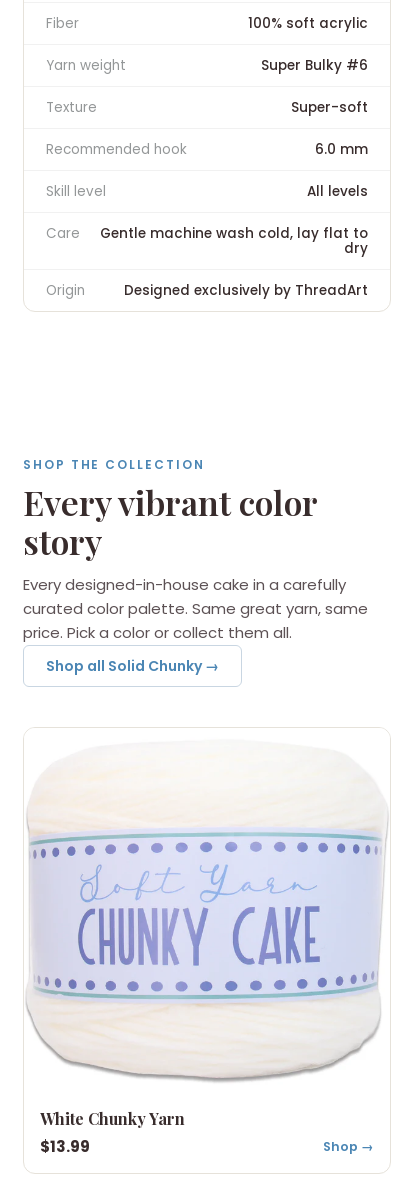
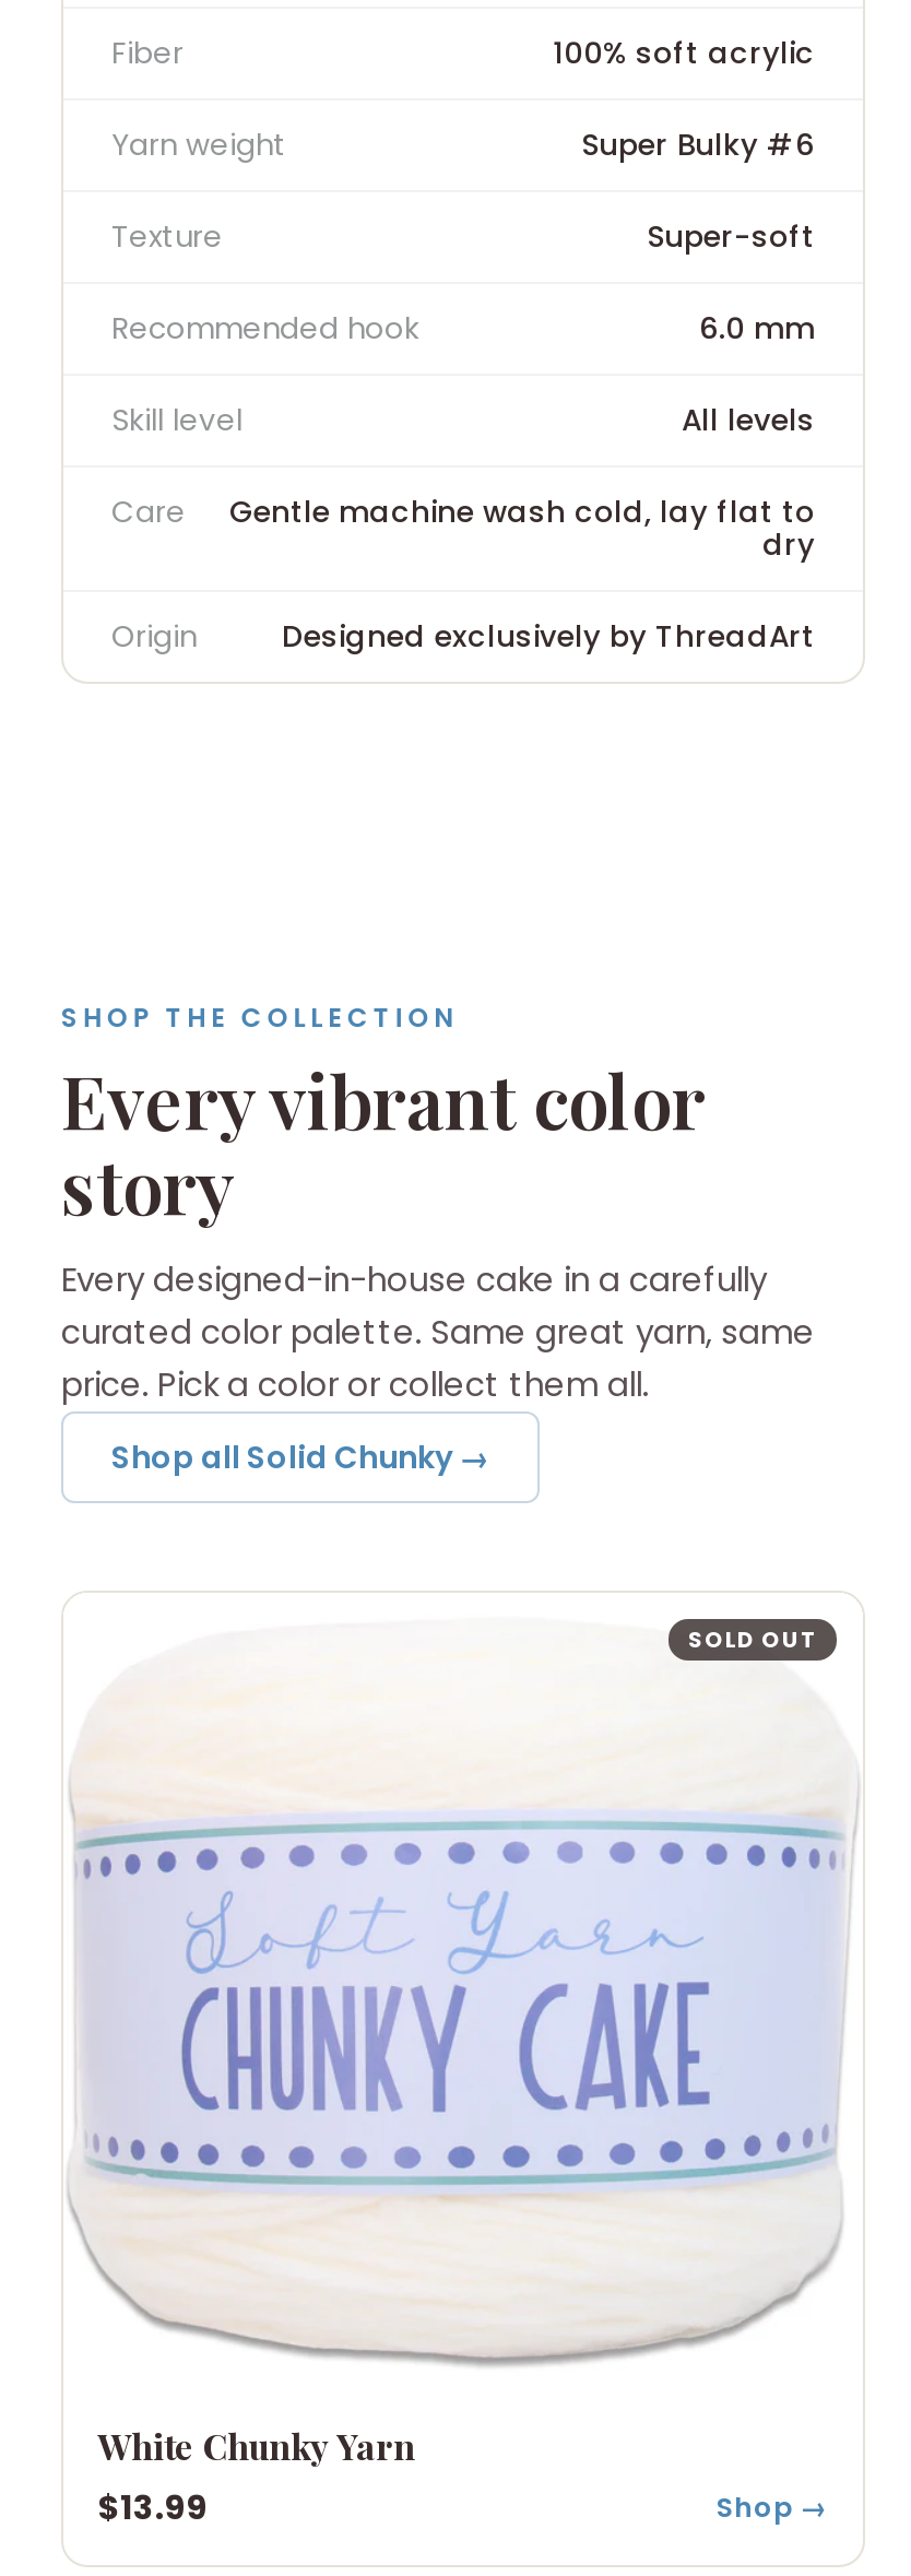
+ SOLD OUT
